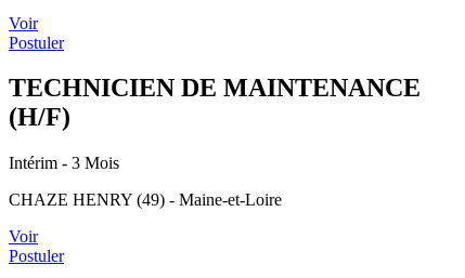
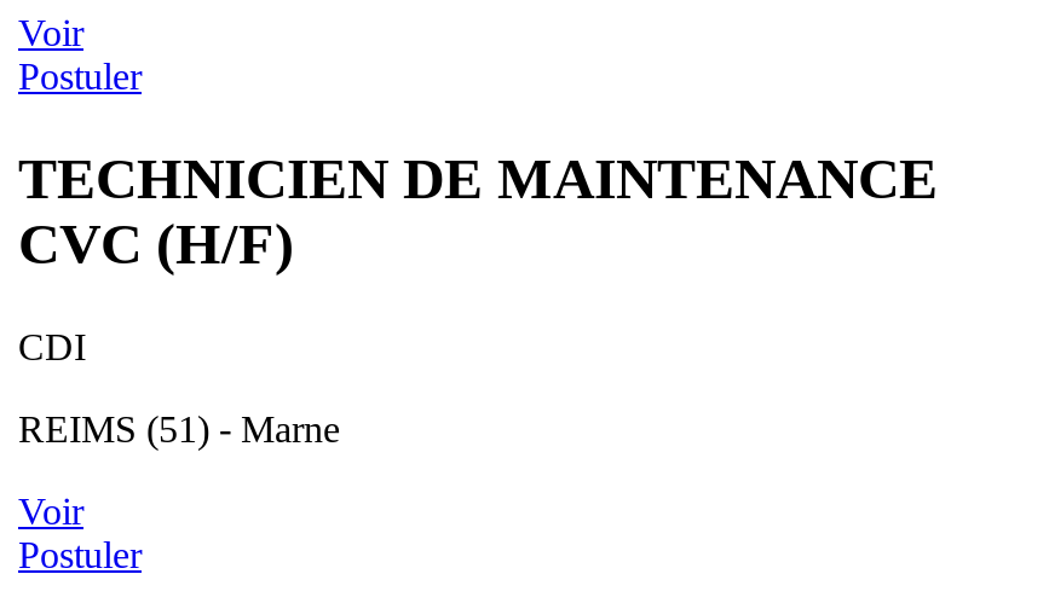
- (H/F)
+ CVC (H/F)

- Intérim - 3 Mois
+ CDI

- CHAZE HENRY (49) - Maine-et-Loire
+ REIMS (51) - Marne
